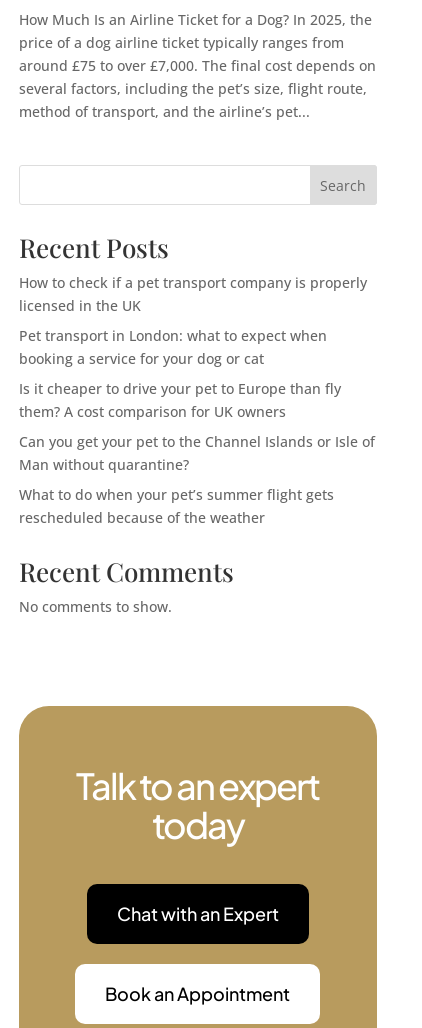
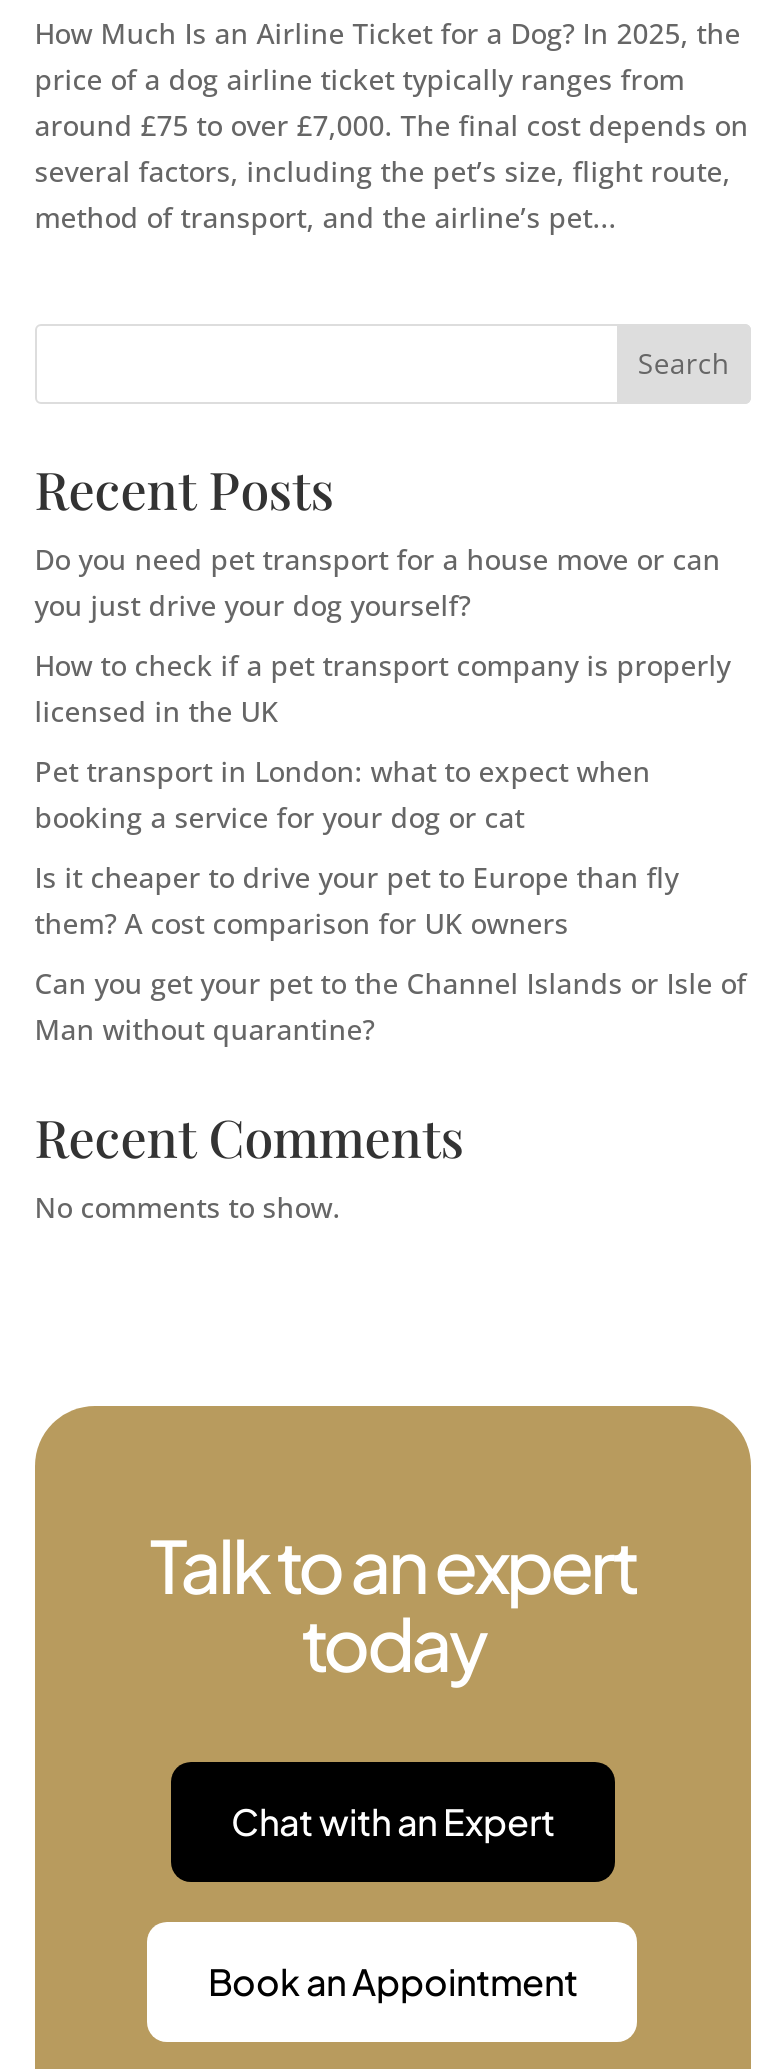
+ Do you need pet transport for a house move or can
+ you just drive your dog yourself?

moved down: How to check if a pet transport company is properly | licensed in the UK | Pet transport in London: what to expect when | booking a service for your dog or cat | Is it cheaper to drive your pet to Europe than fly | them? A cost comparison for UK owners | Can you get your pet to the Channel Islands or Isle of | Man without quarantine?

- What to do when your pet’s summer flight gets
- rescheduled because of the weather
